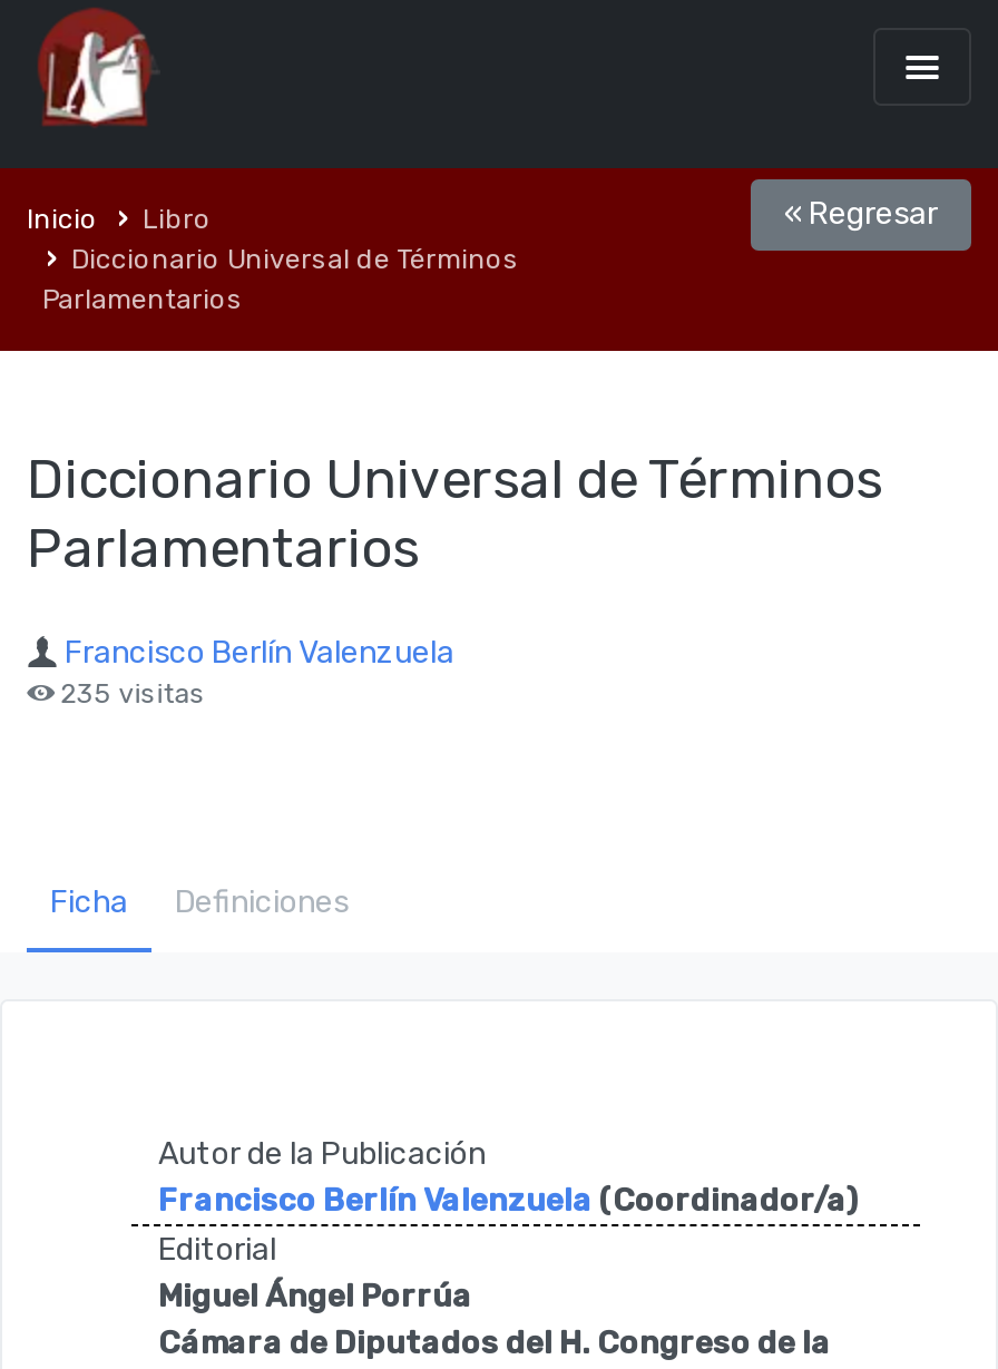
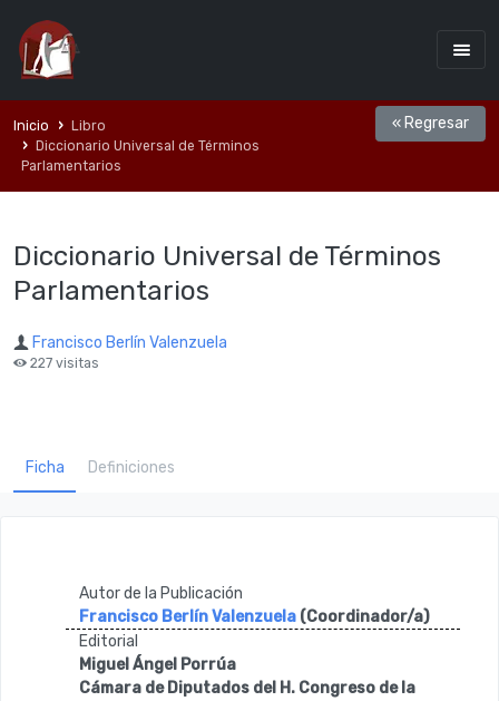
- 235 visitas
+ 227 visitas
